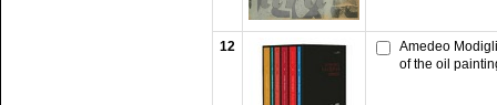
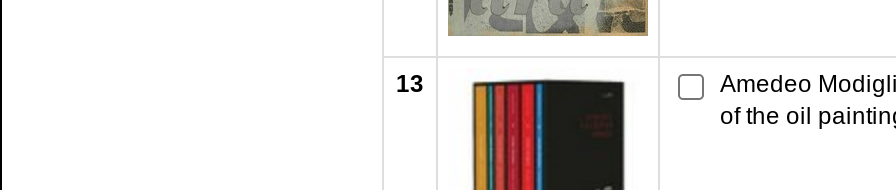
- 12
+ 13
